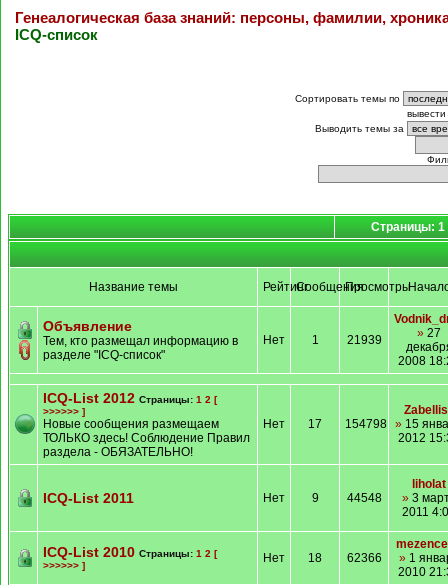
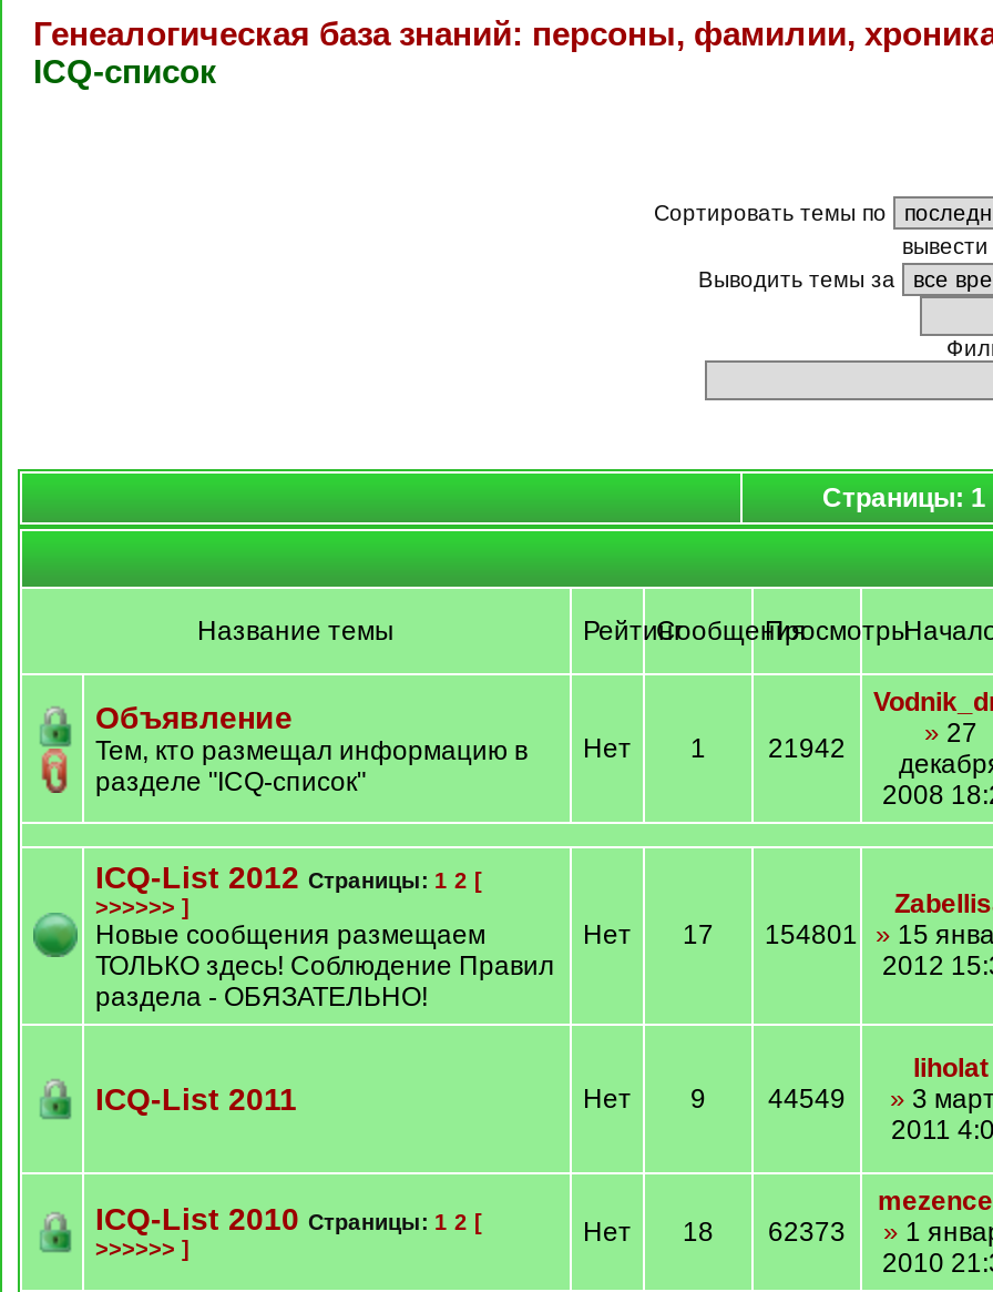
- 21939
+ 21942

- 154798
+ 154801

- 44548
+ 44549

- 62366
+ 62373
